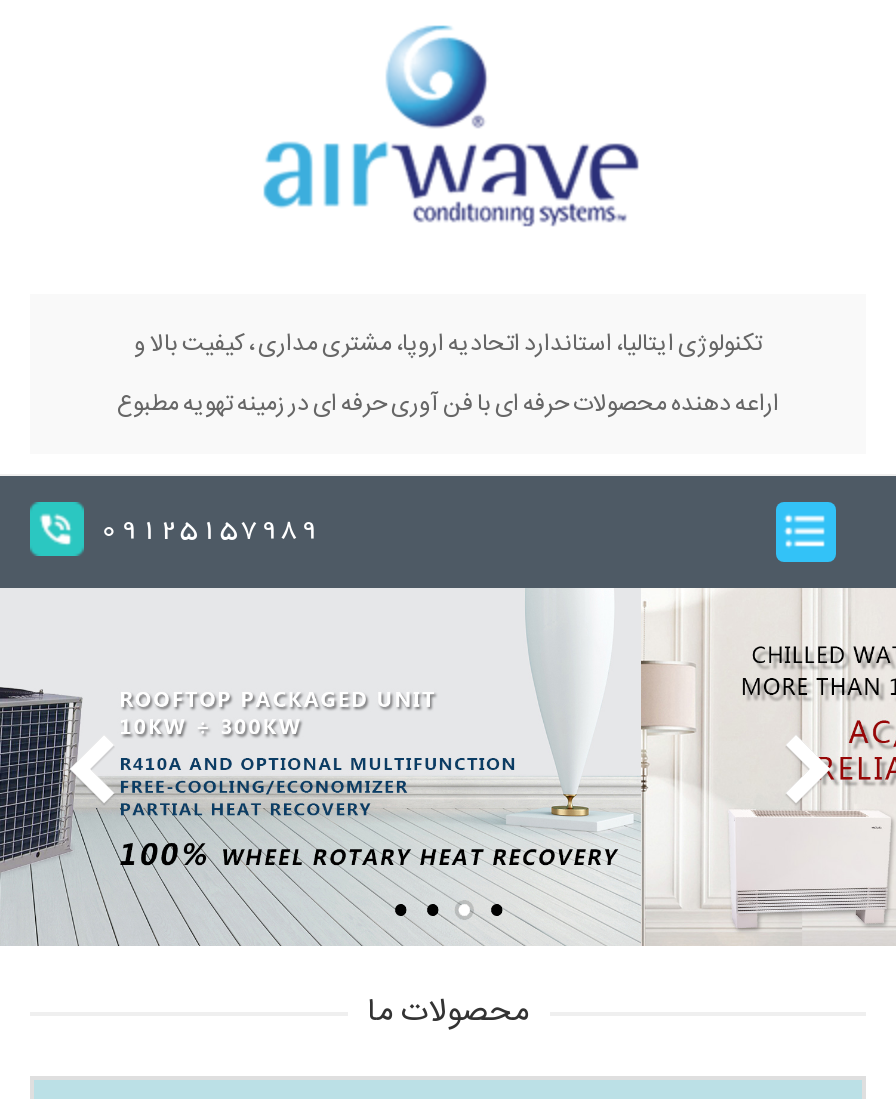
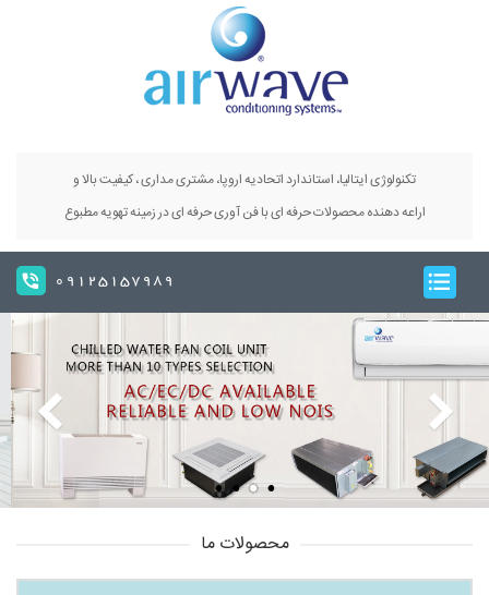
- [image]
+ [image]
